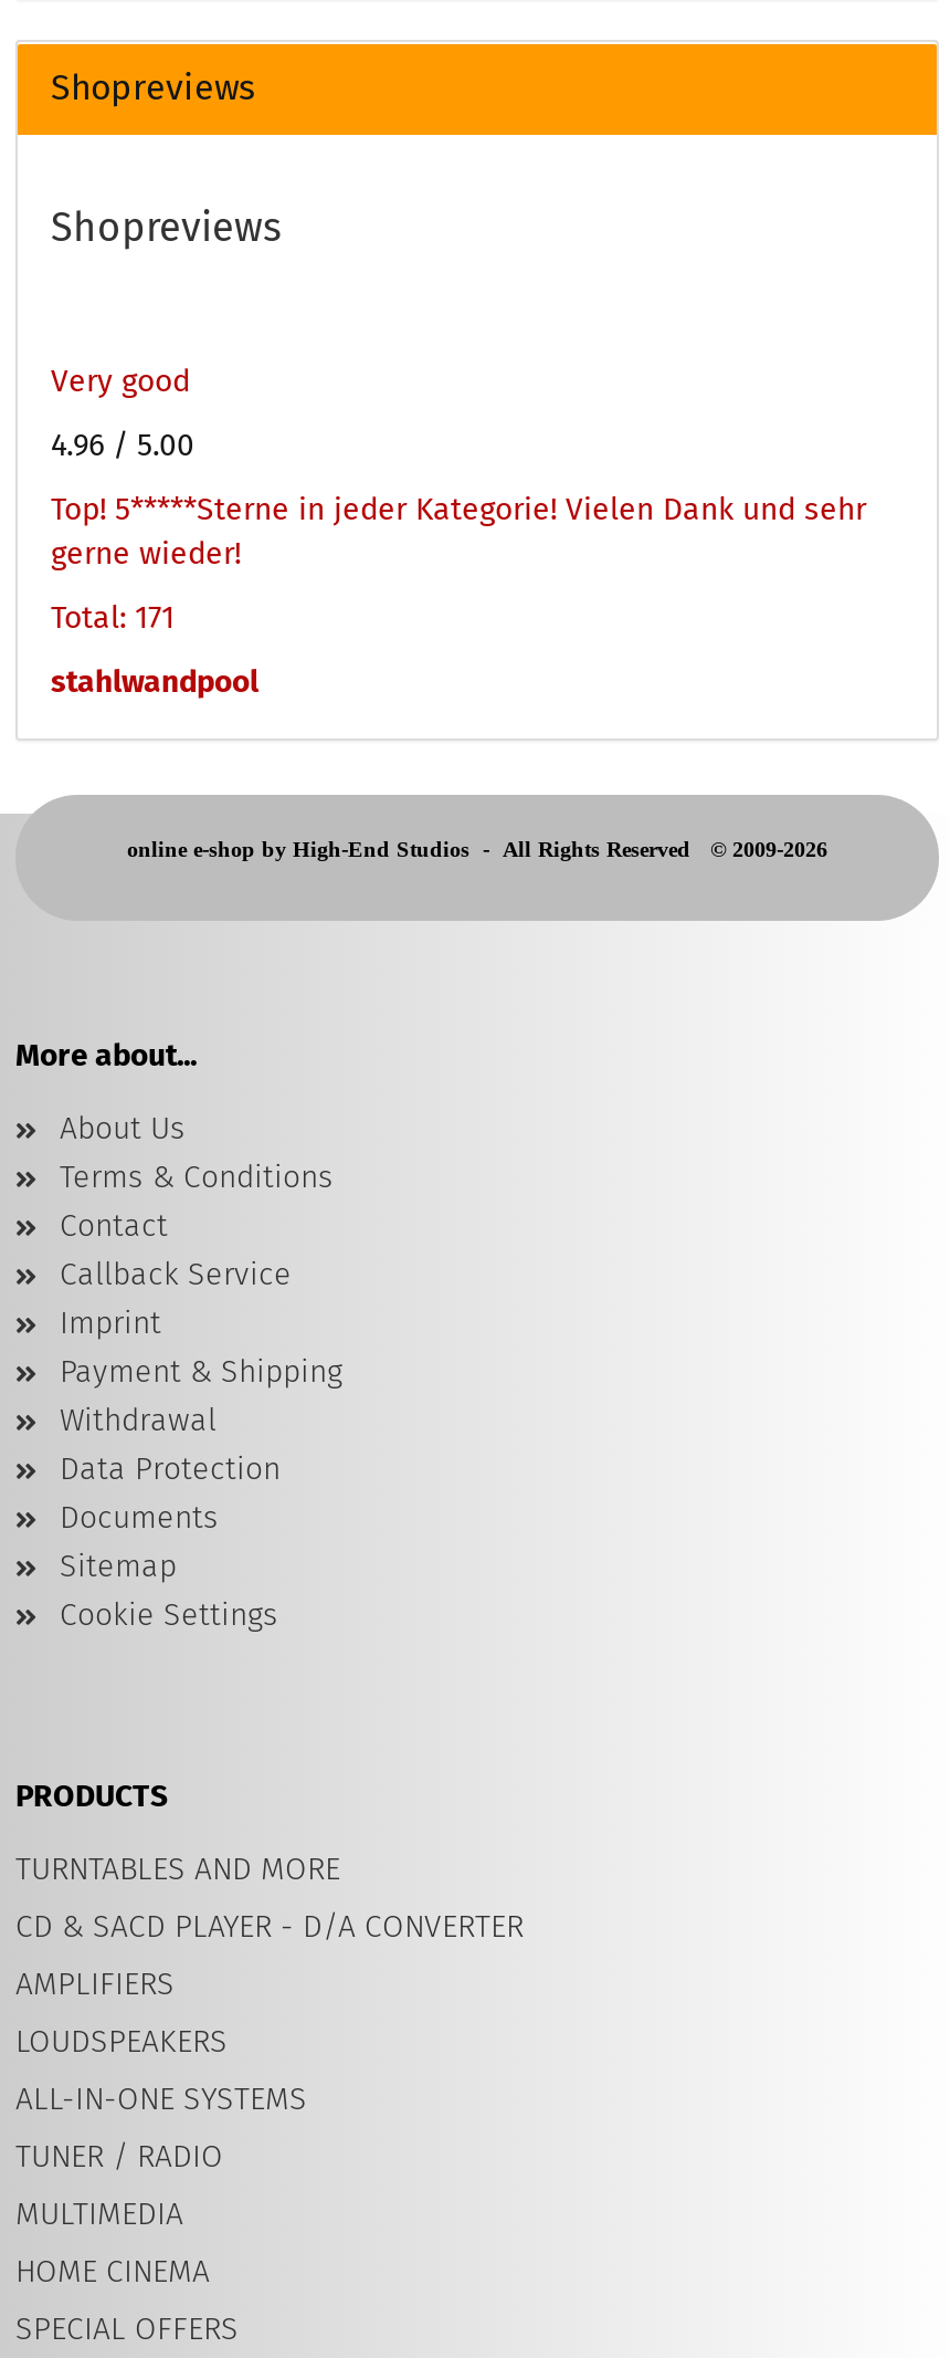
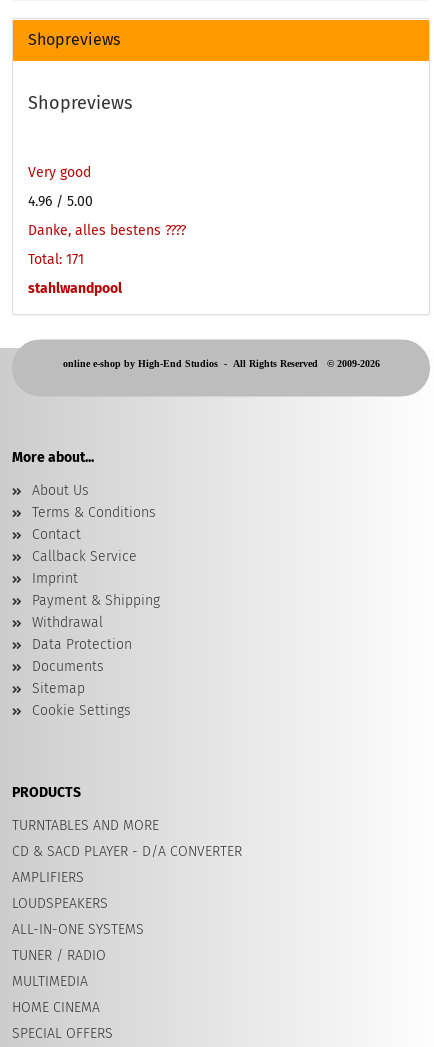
- Top! 5*****Sterne in jeder Kategorie! Vielen Dank und sehr
- gerne wieder!
+ Danke, alles bestens ????
